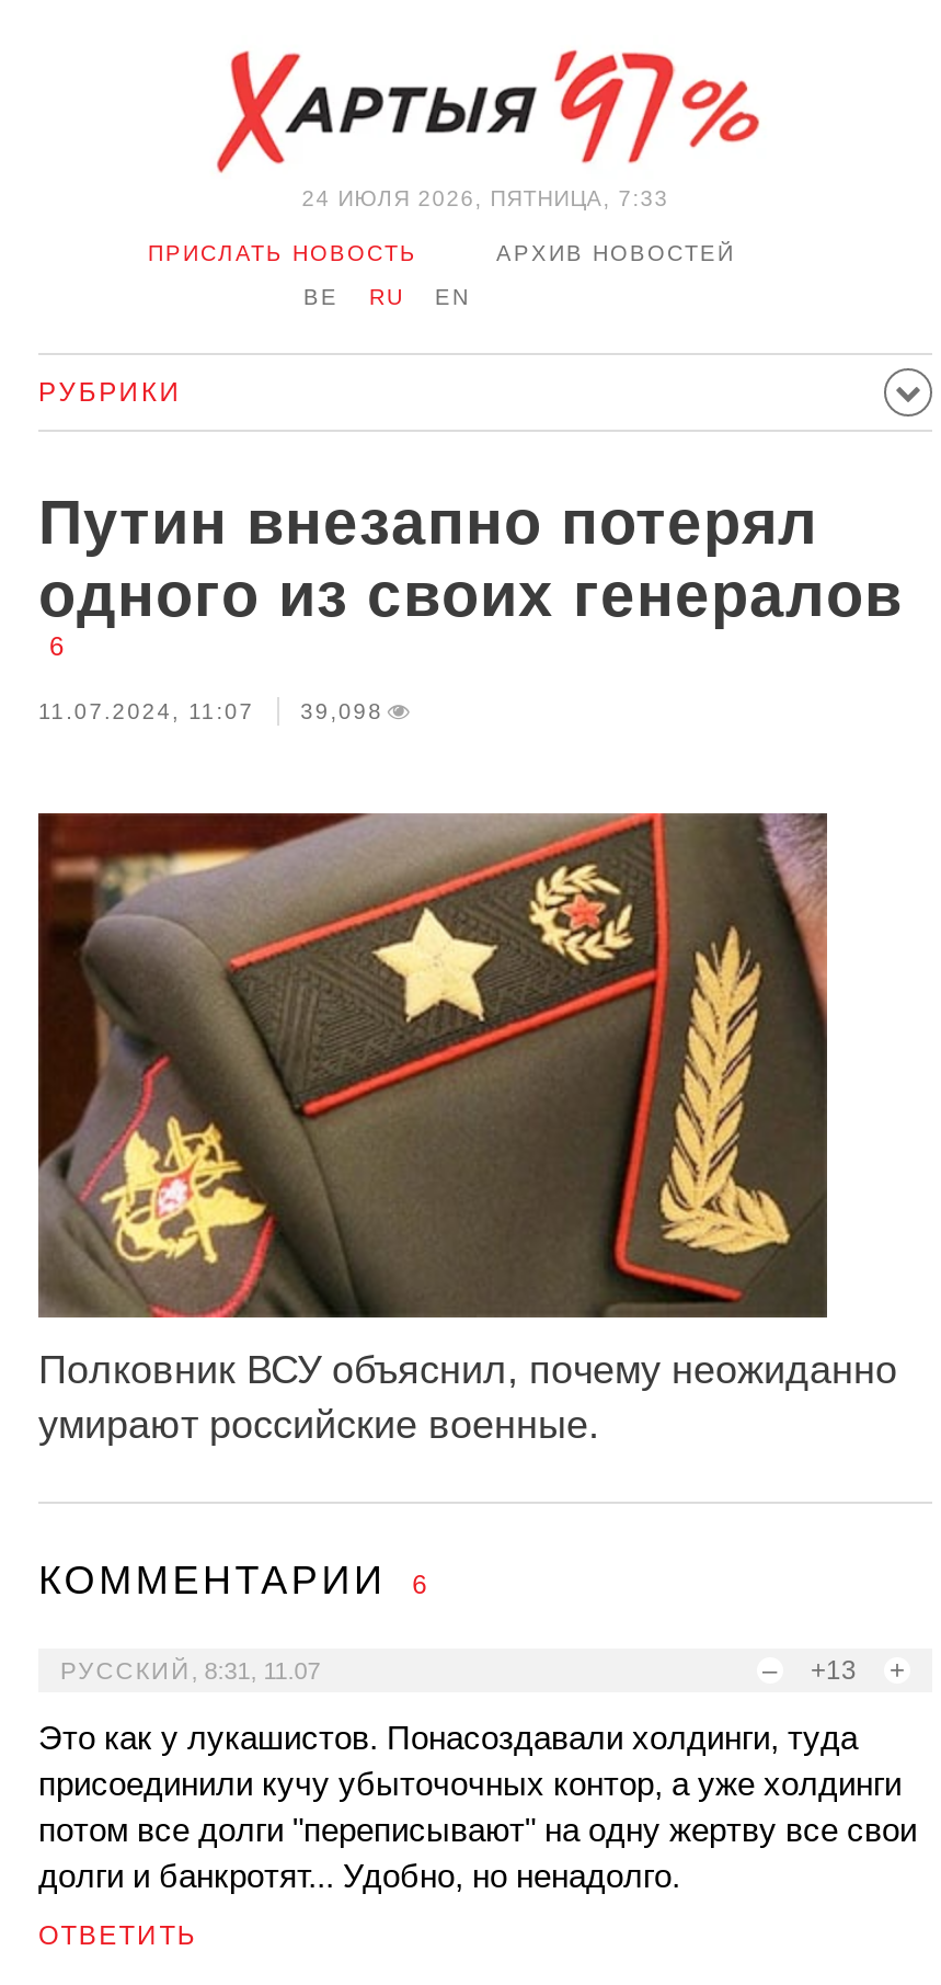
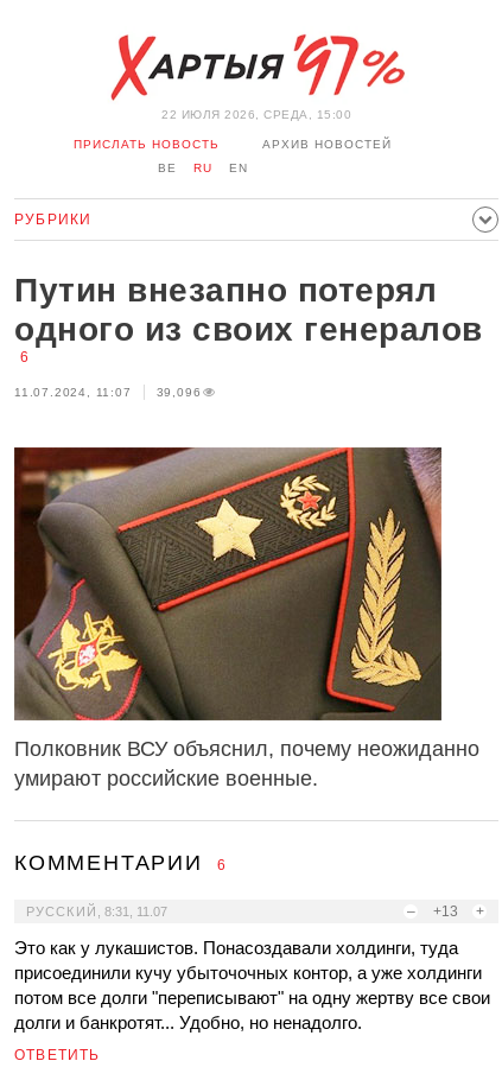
- 24 ИЮЛЯ 2026, ПЯТНИЦА, 7:33
+ 22 ИЮЛЯ 2026, СРЕДА, 15:00

- 11.07.2024, 11:07 39,098
+ 11.07.2024, 11:07 39,096
